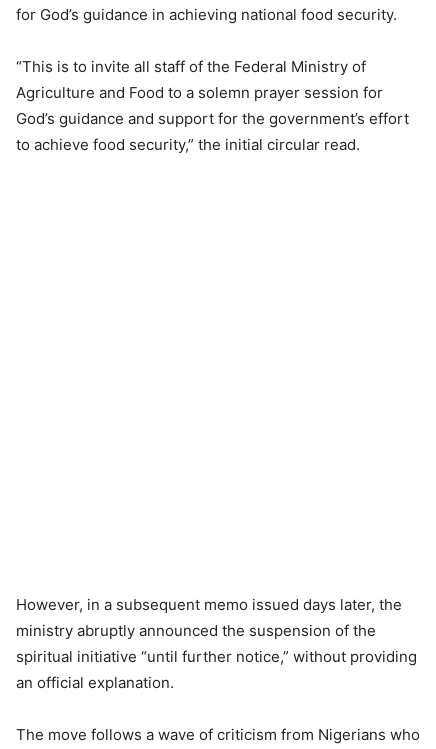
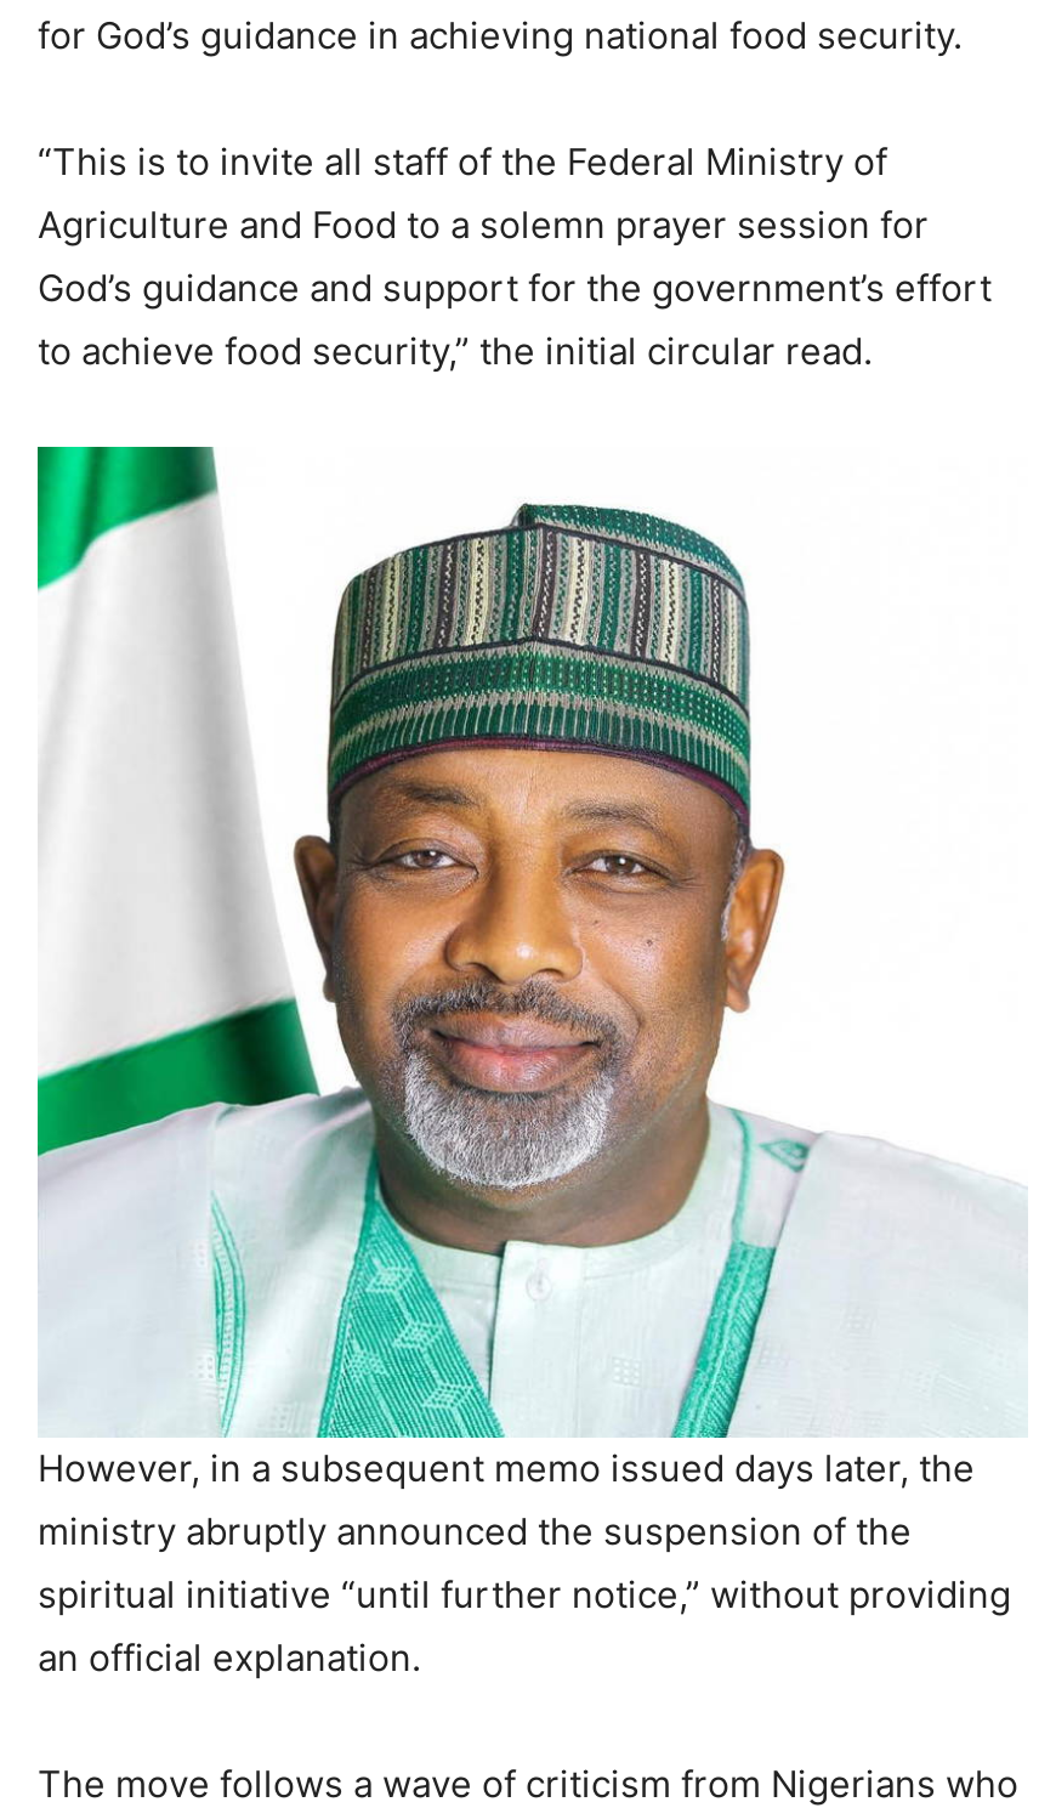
+ [image]
